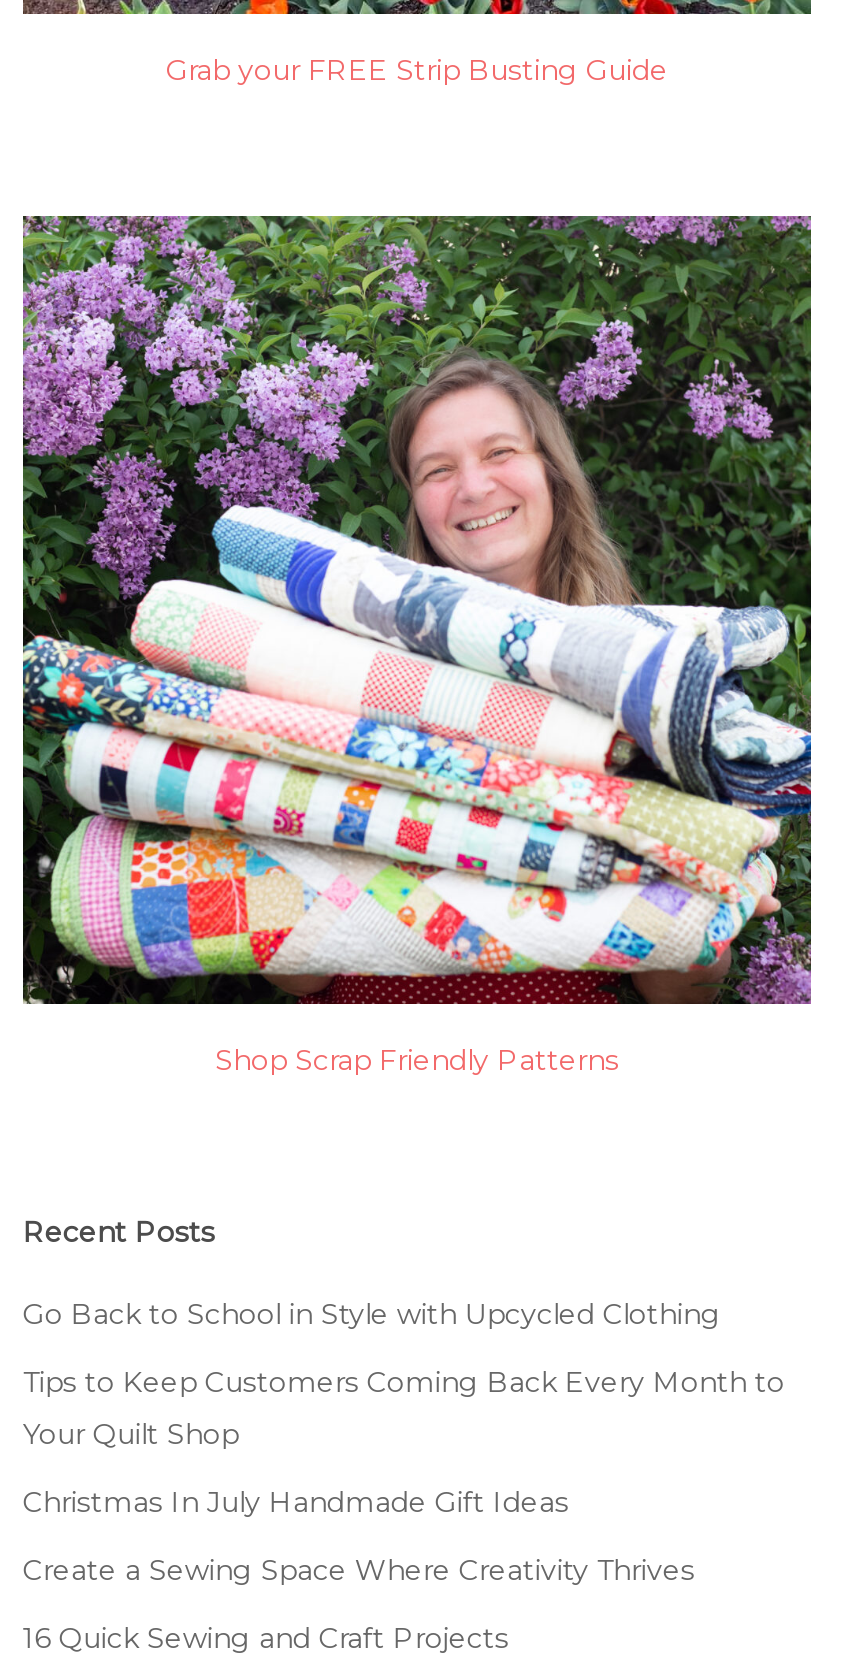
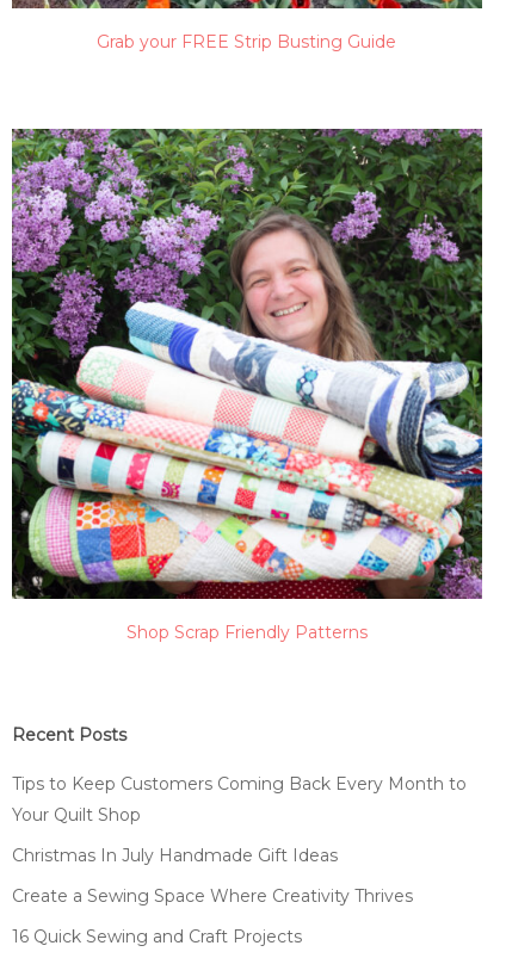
- Go Back to School in Style with Upcycled Clothing
